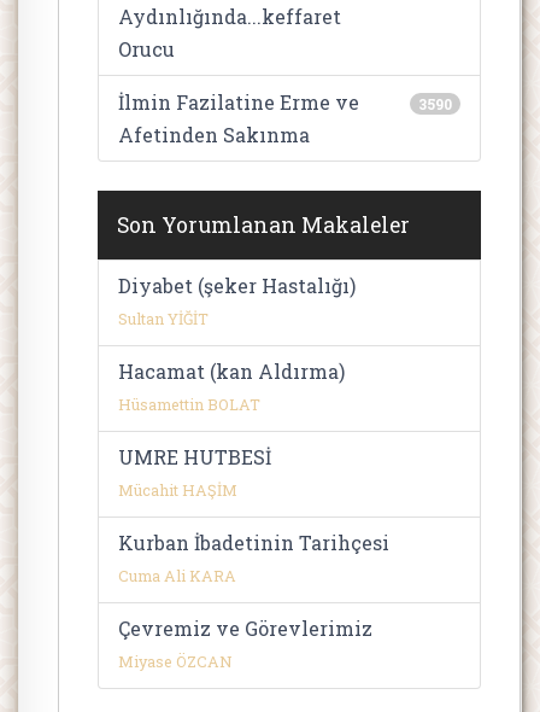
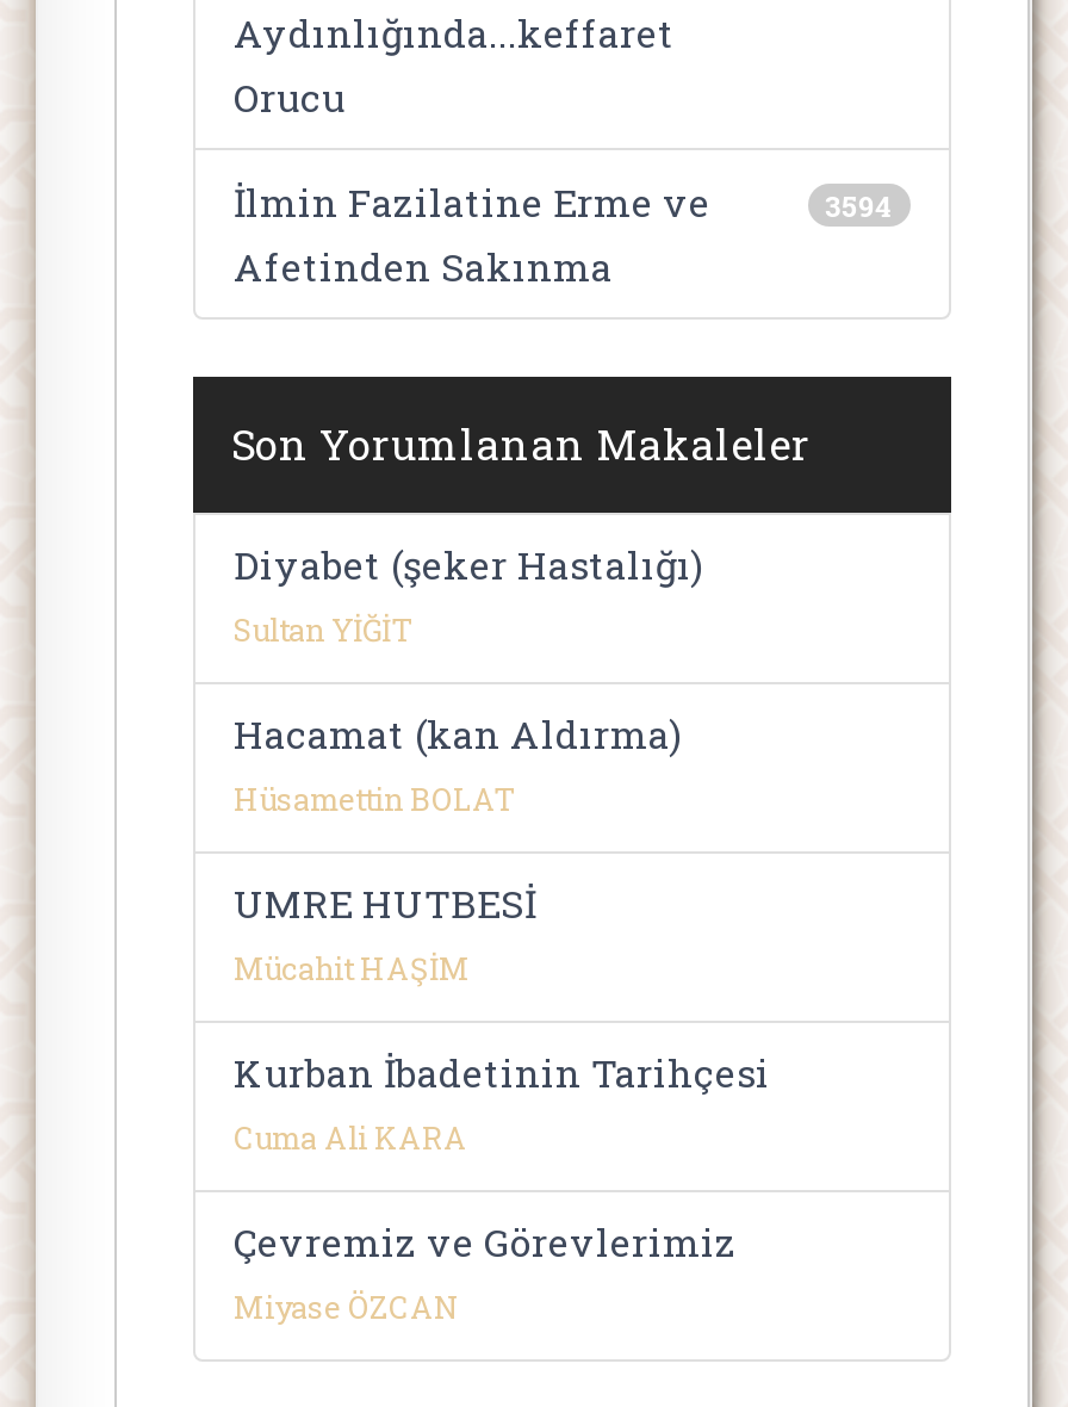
- 3590
+ 3594
